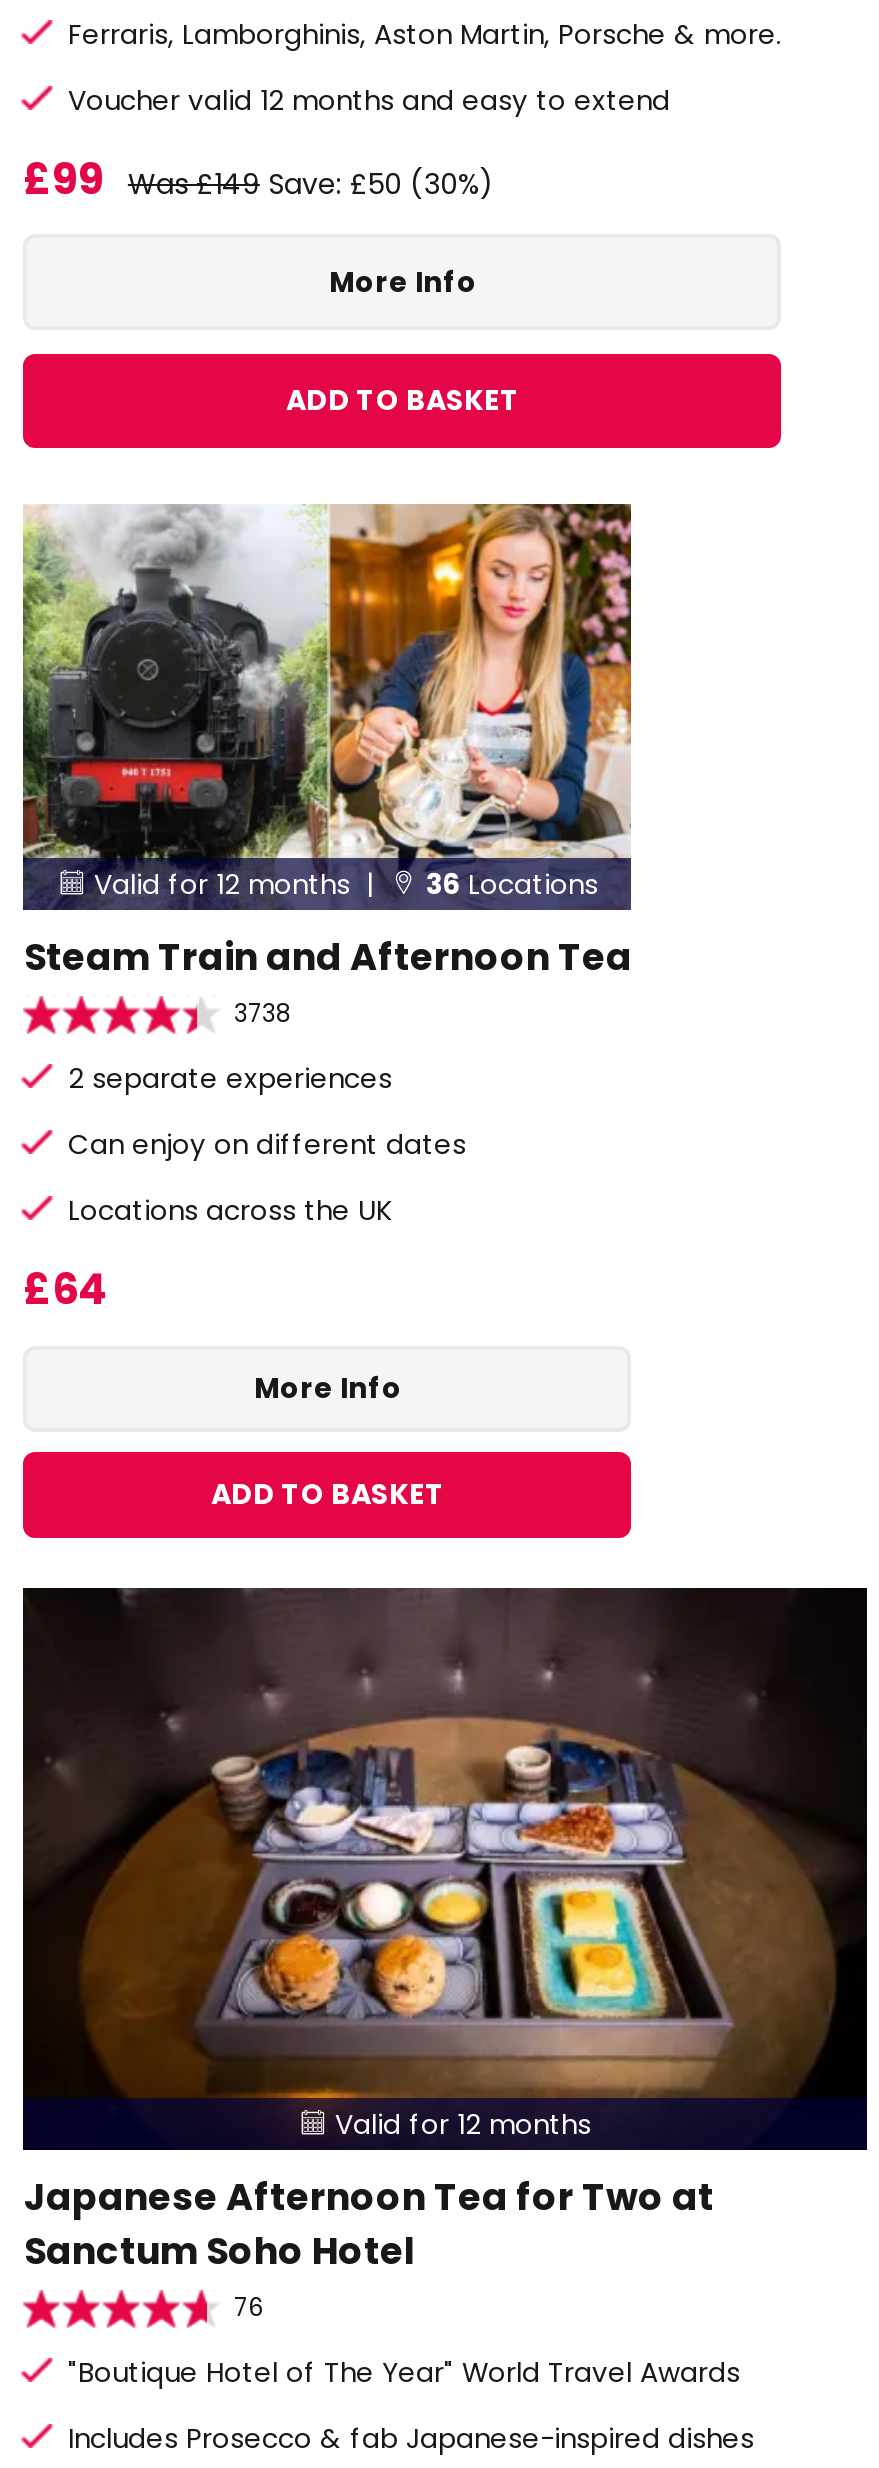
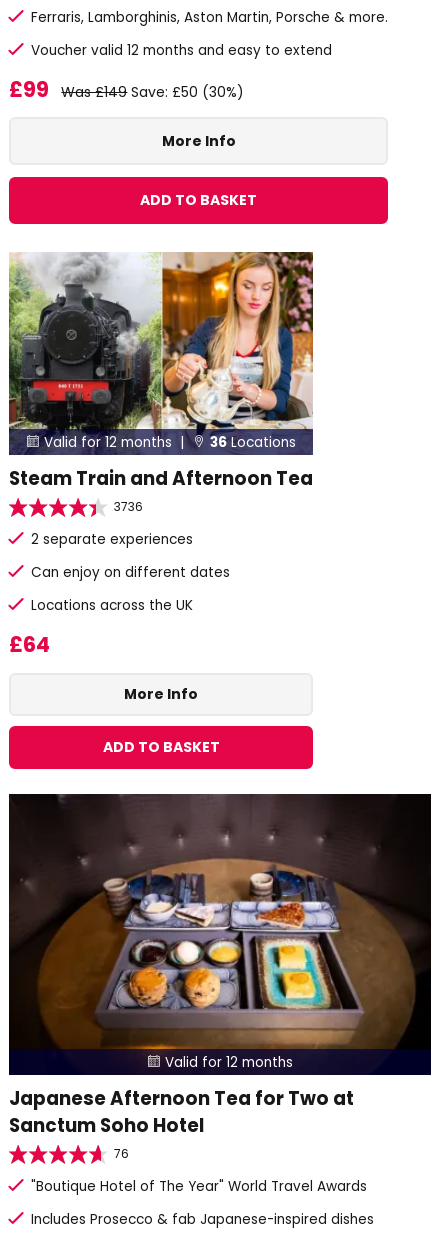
- 3738
+ 3736
